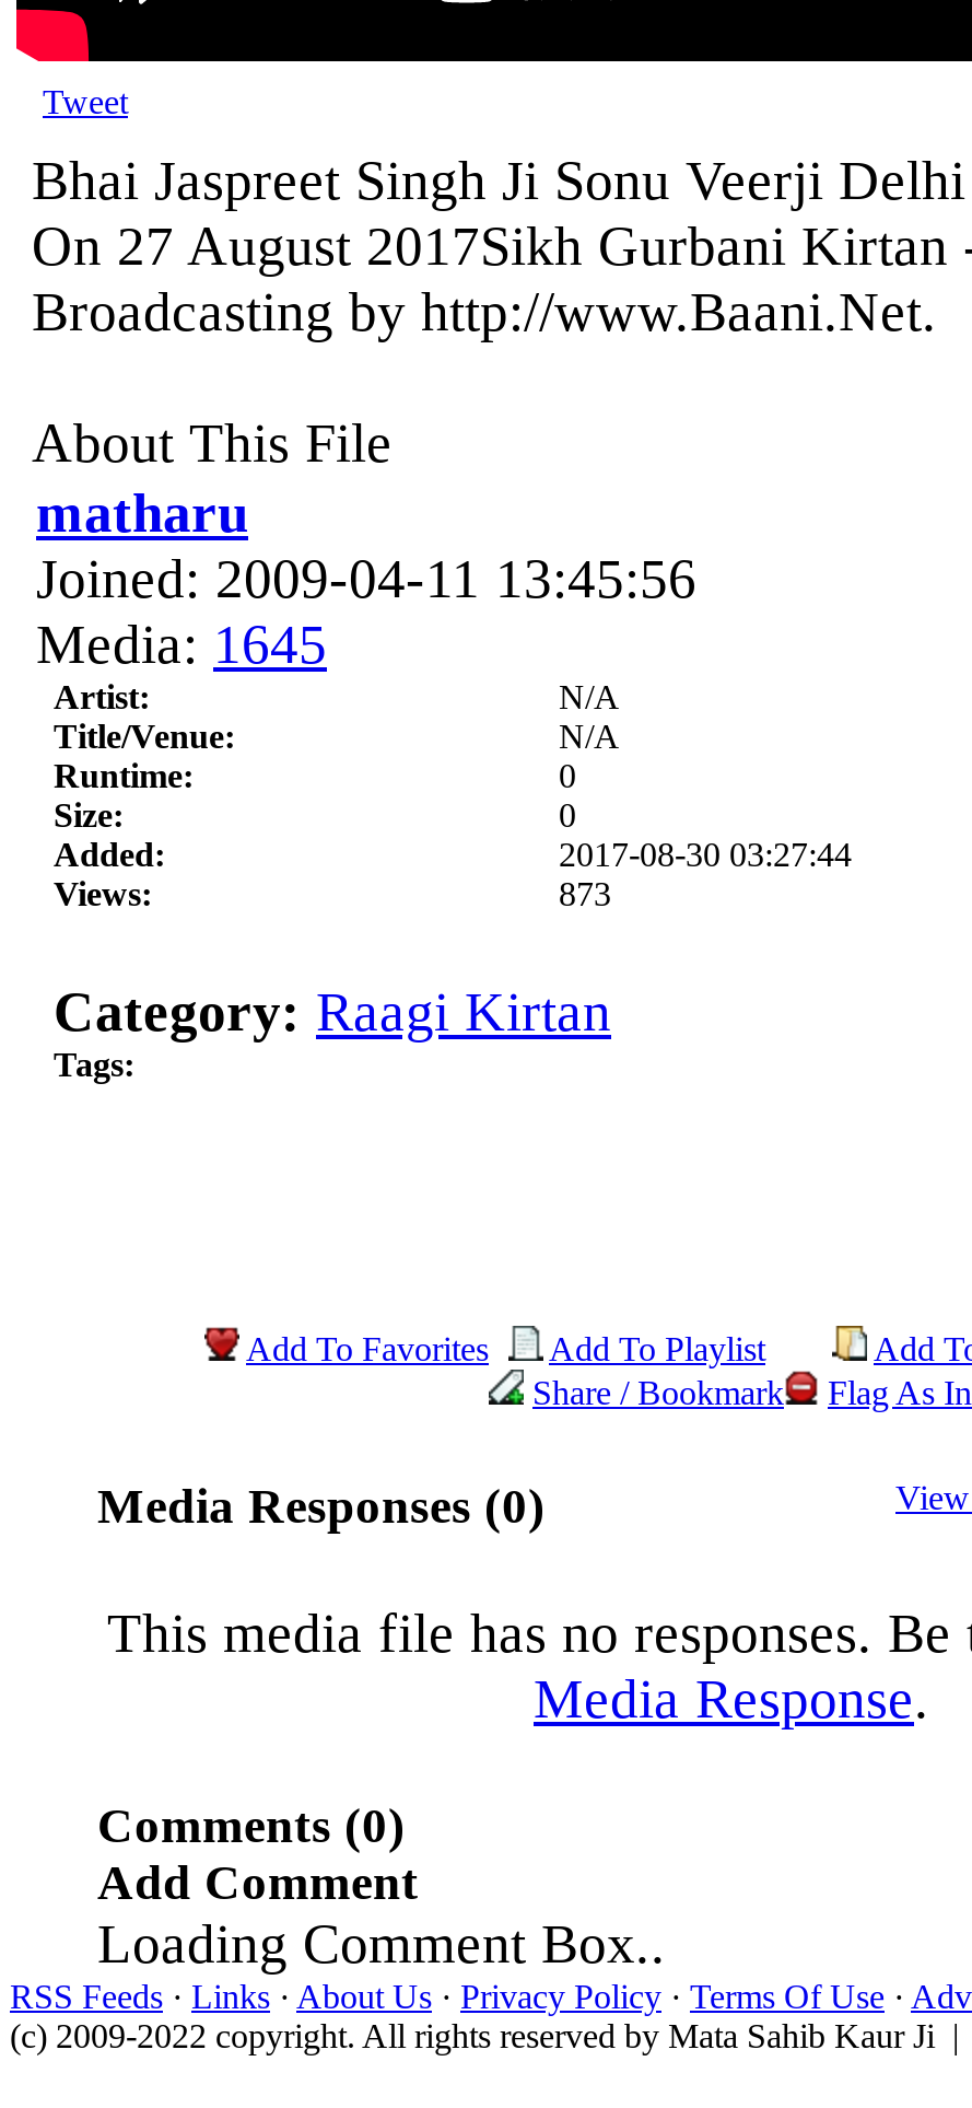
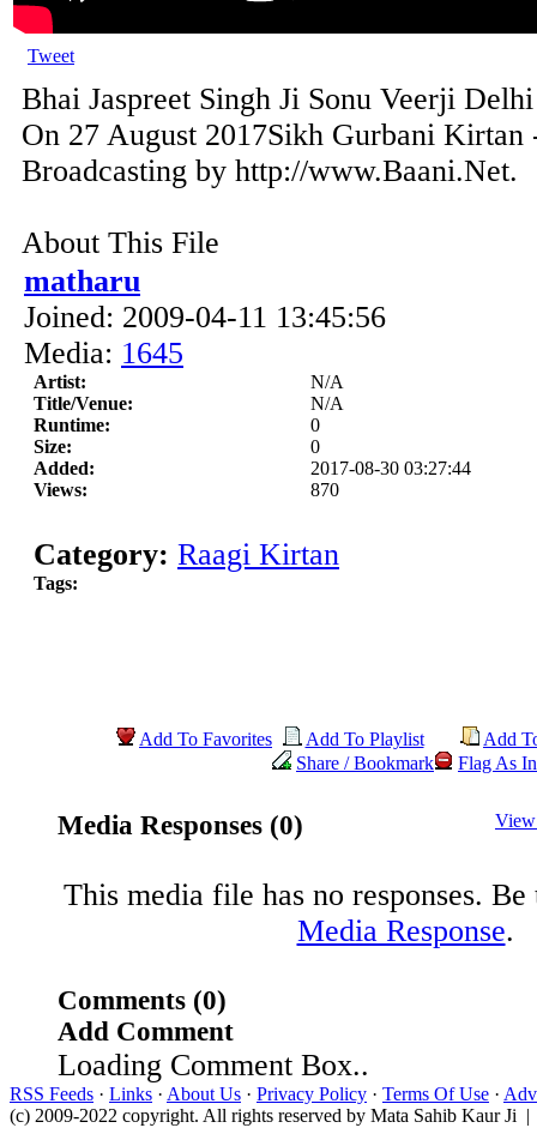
- 873
+ 870
